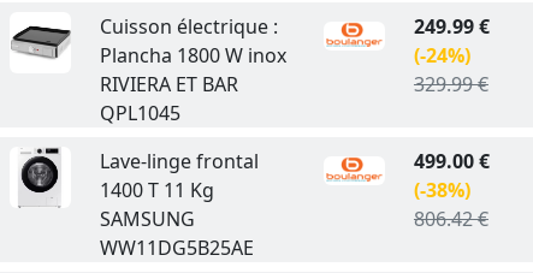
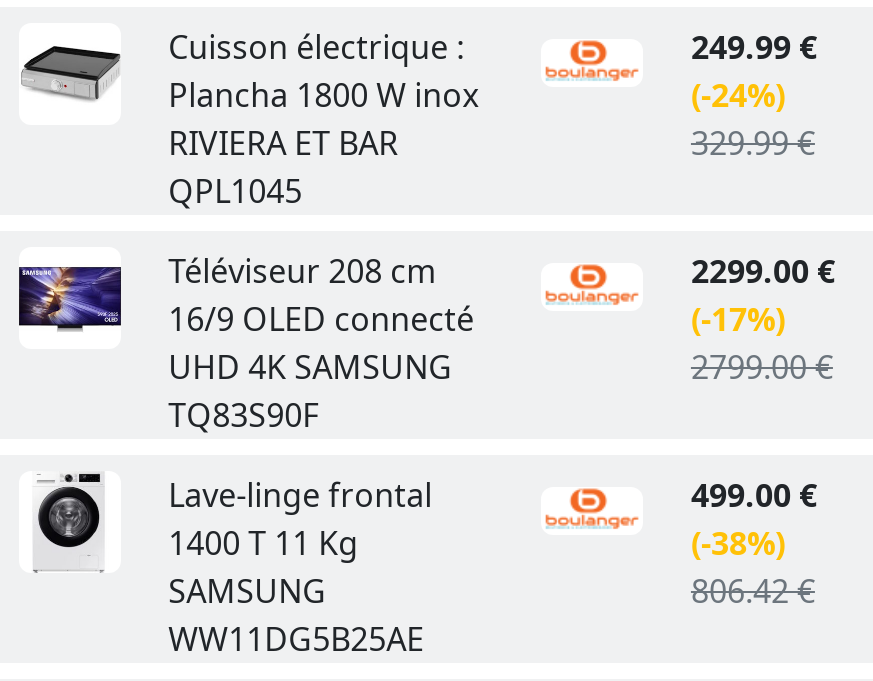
+ [image]
+ Téléviseur 208 cm
+ 16/9 OLED connecté
+ UHD 4K SAMSUNG
+ TQ83S90F

+ 2299.00 €
+ (-17%)
+ 2799.00 €
